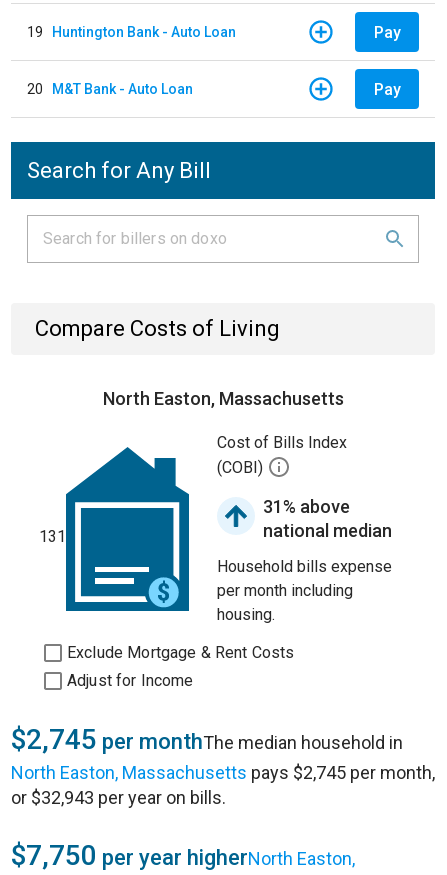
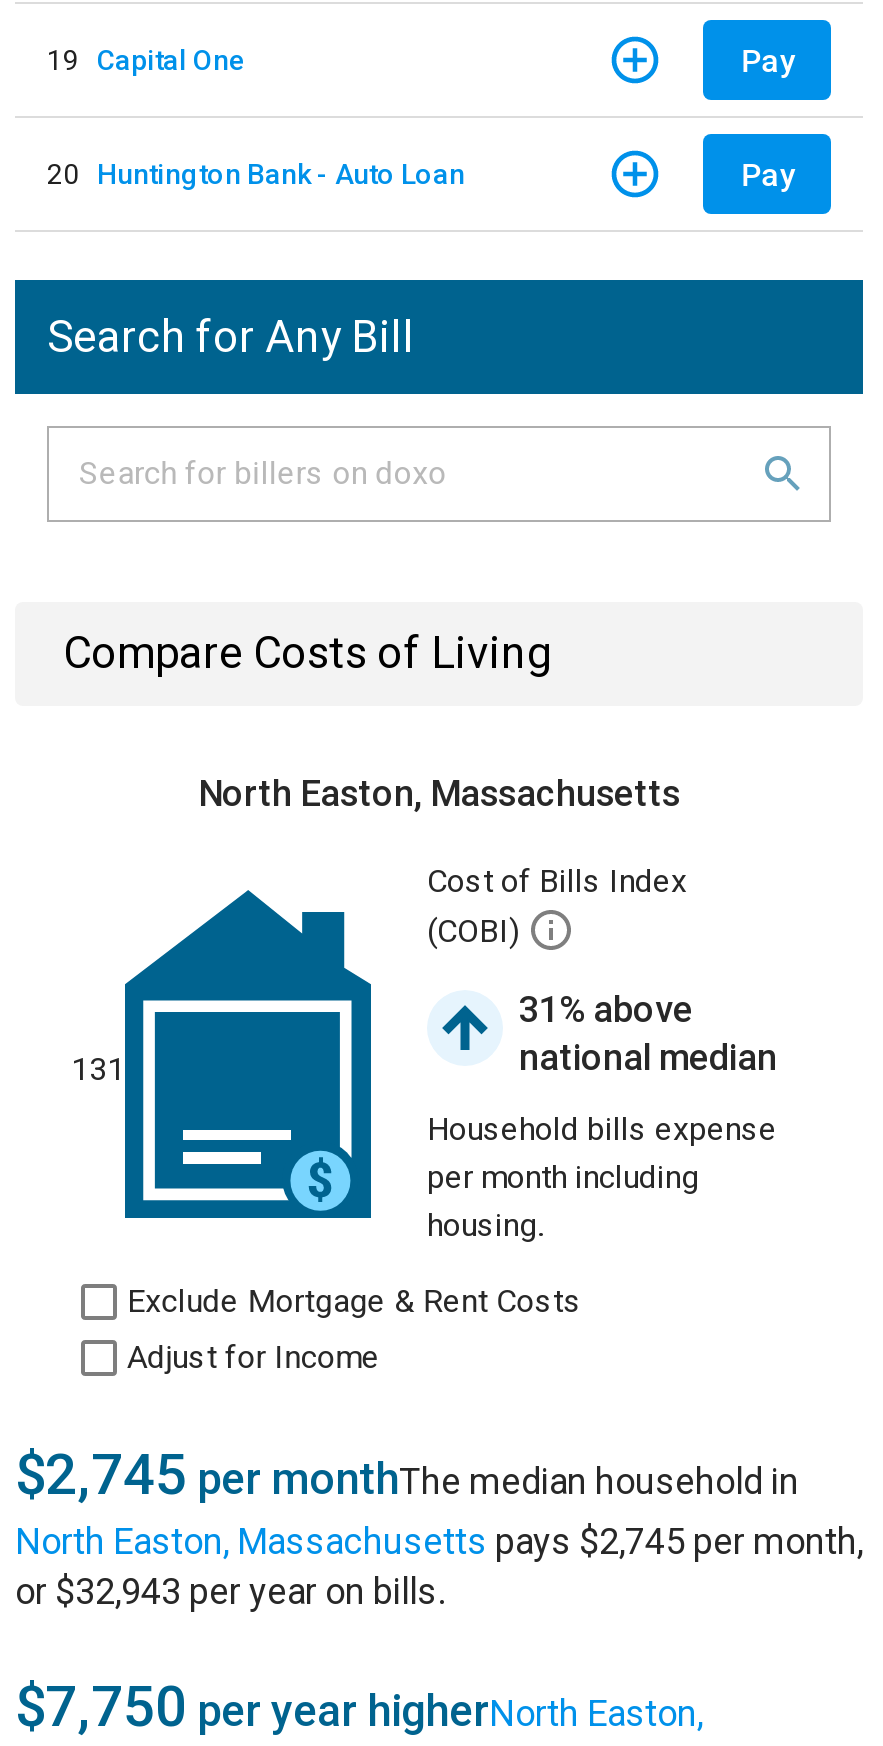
- 19 Huntington Bank - Auto Loan
+ 19 Capital One

- 20 M&T Bank - Auto Loan
+ 20 Huntington Bank - Auto Loan
